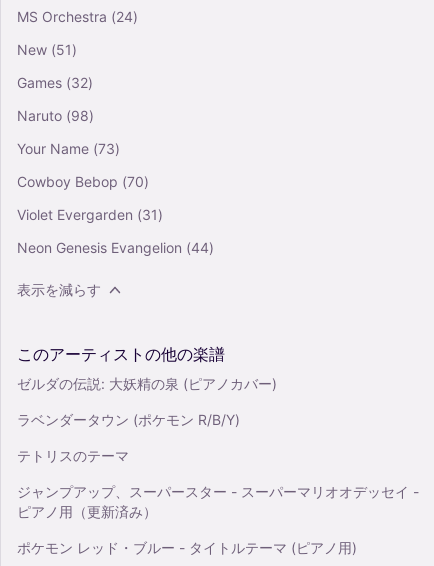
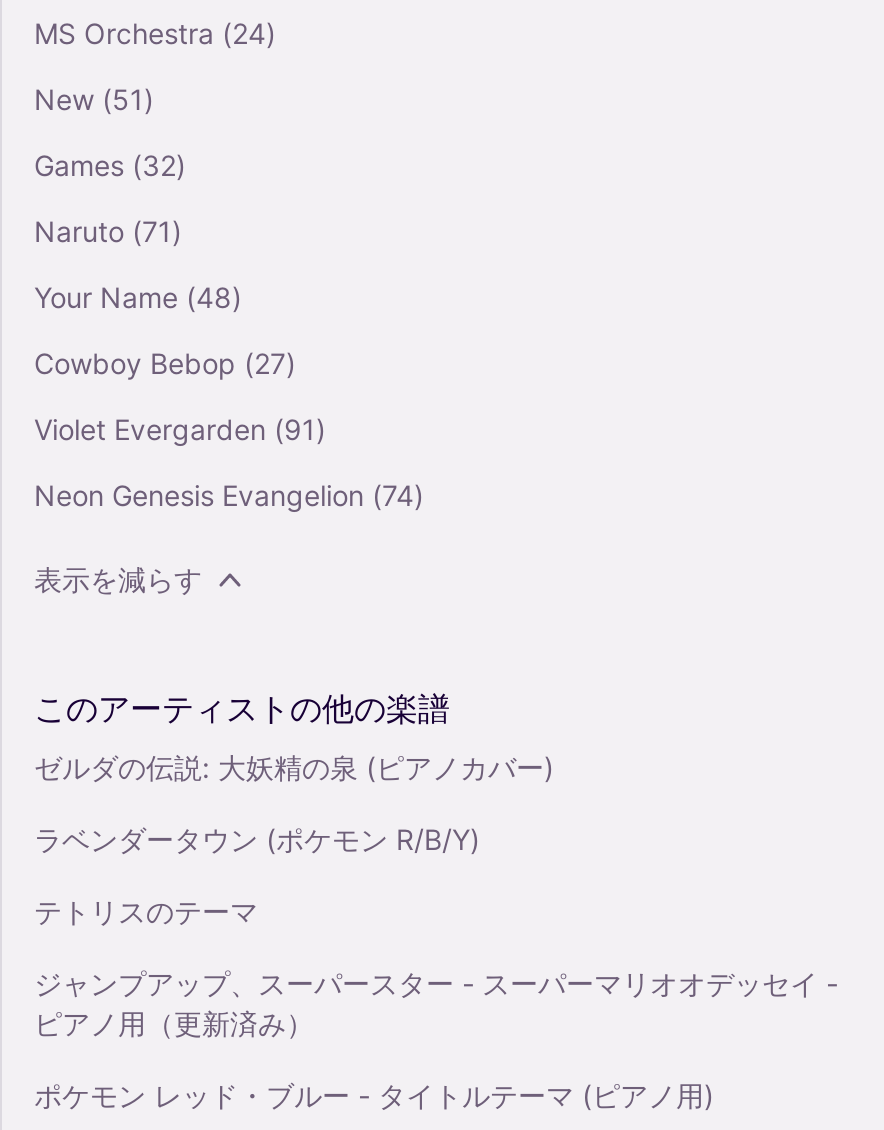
- Naruto (98)
+ Naruto (71)

- Your Name (73)
+ Your Name (48)

- Cowboy Bebop (70)
+ Cowboy Bebop (27)

- Violet Evergarden (31)
+ Violet Evergarden (91)

- Neon Genesis Evangelion (44)
+ Neon Genesis Evangelion (74)
